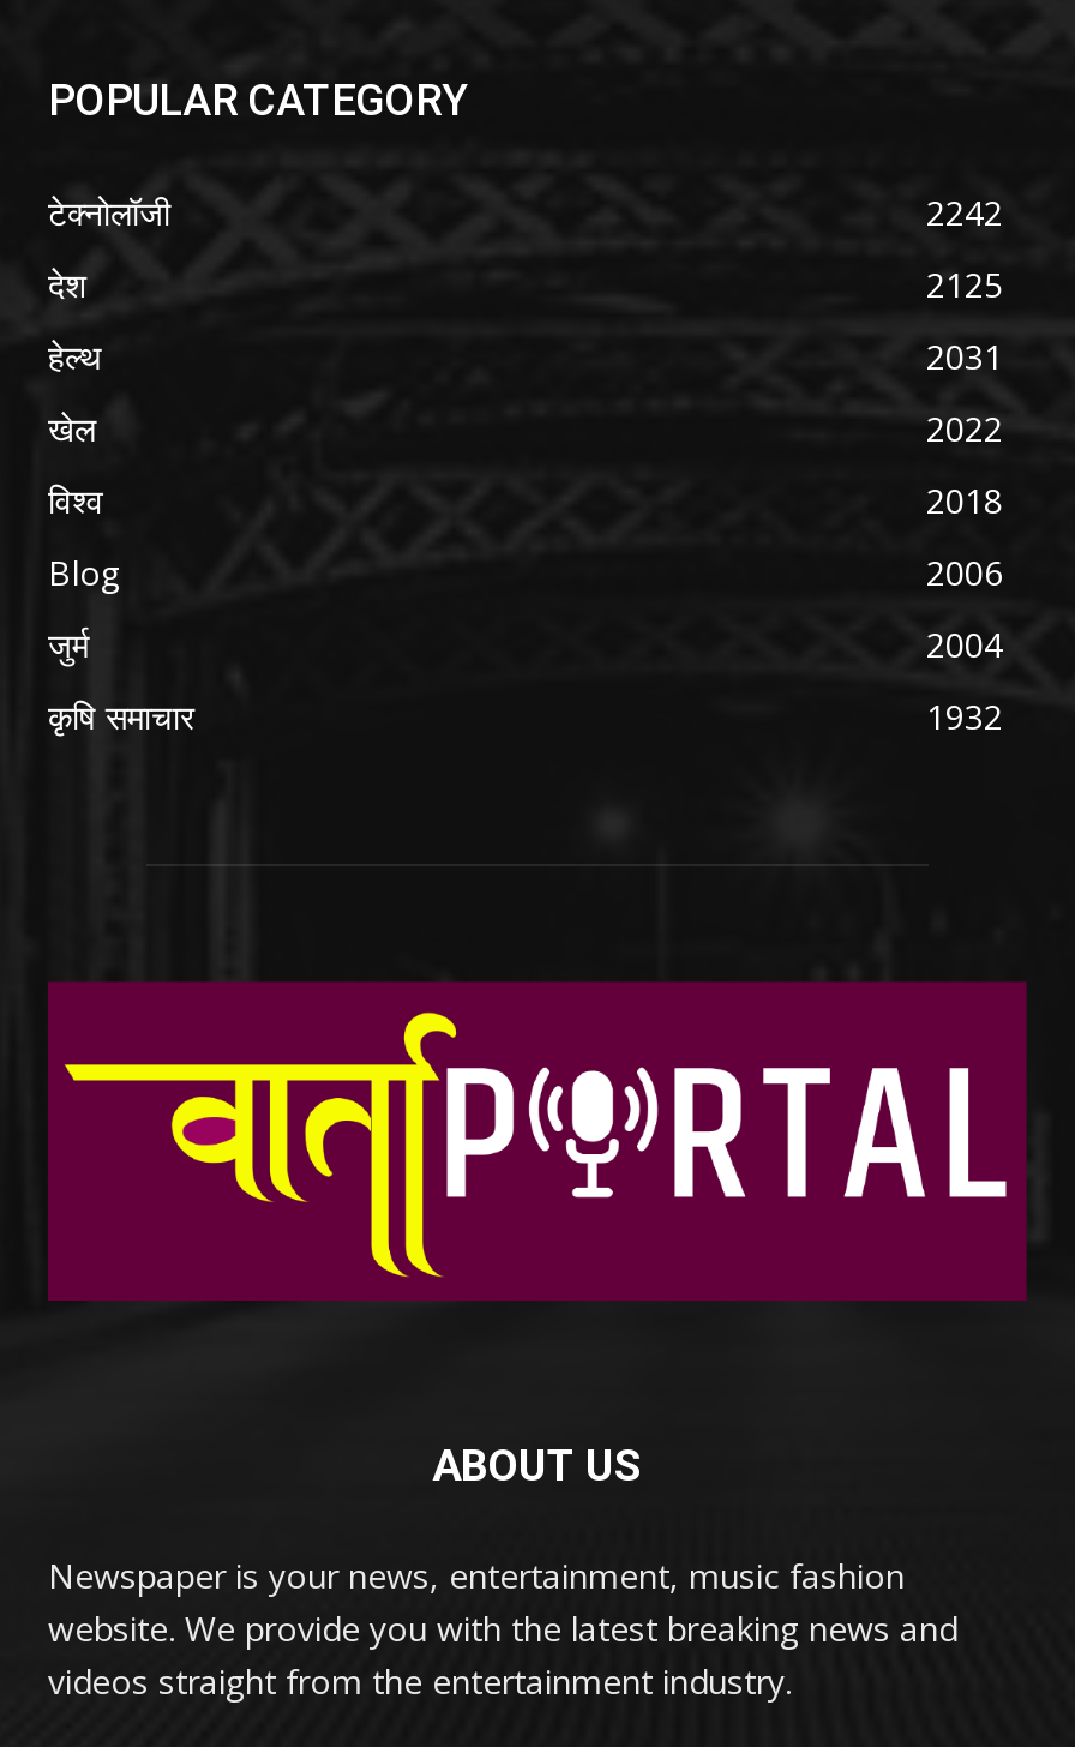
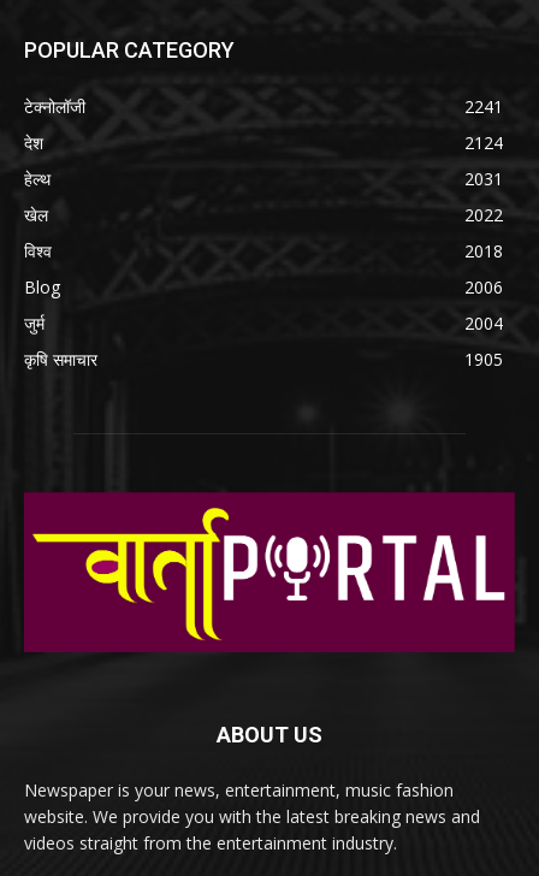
- 2242
+ 2241

- 2125
+ 2124

- 1932
+ 1905
